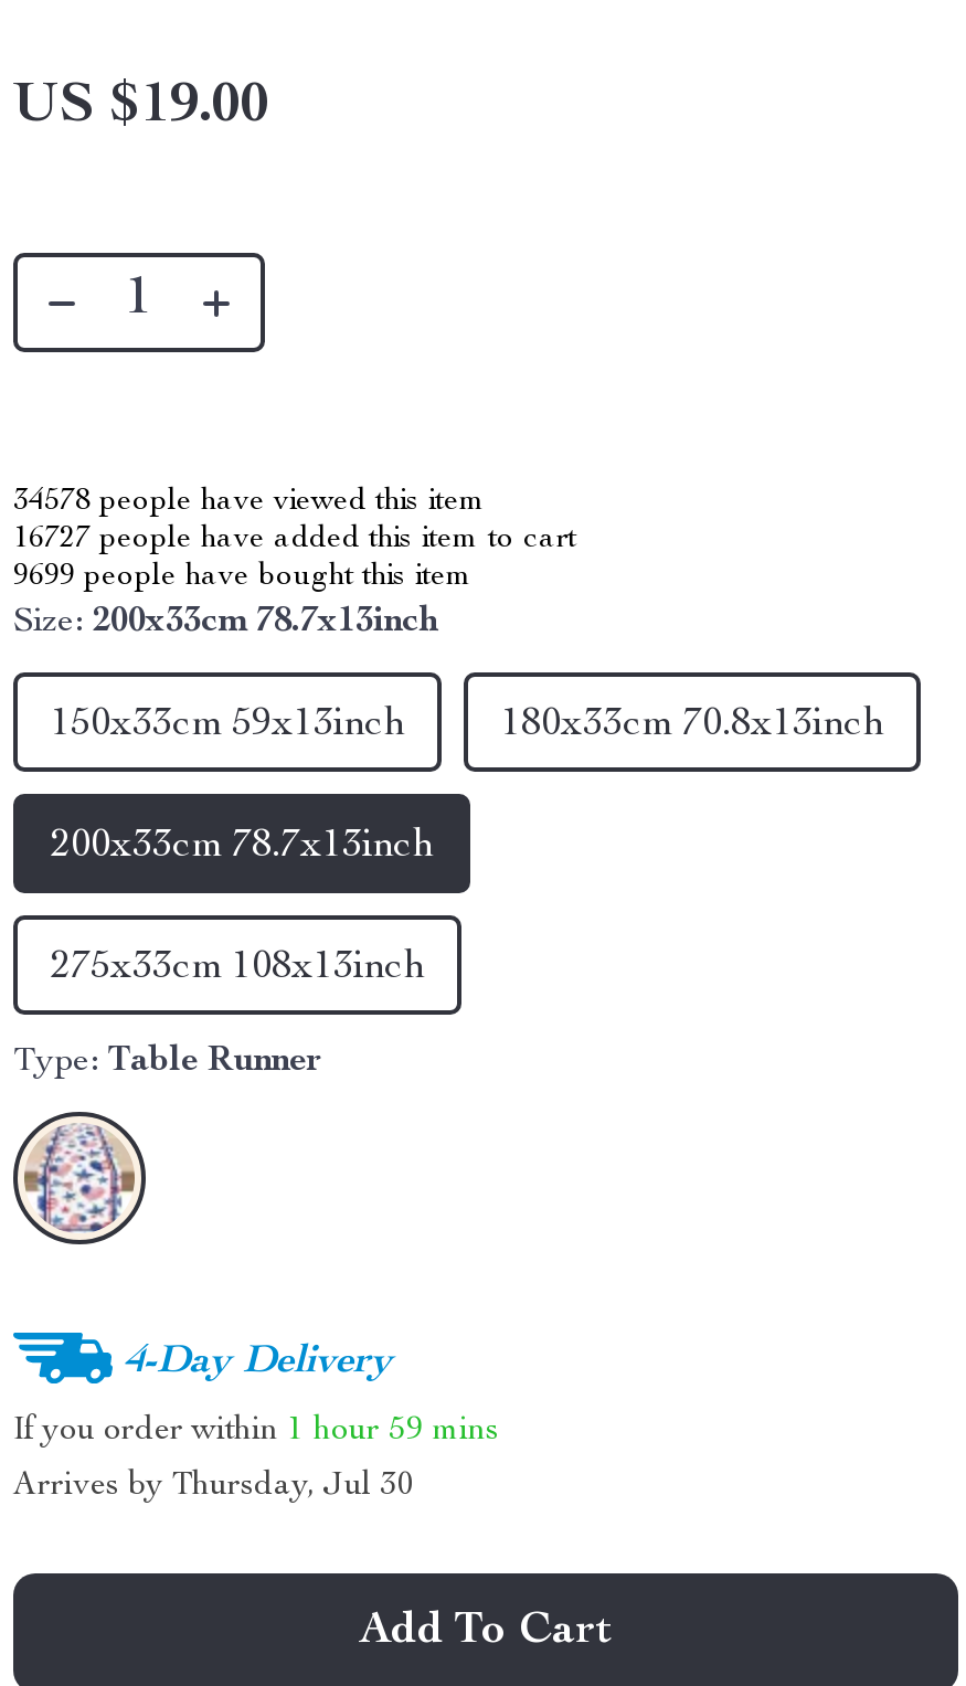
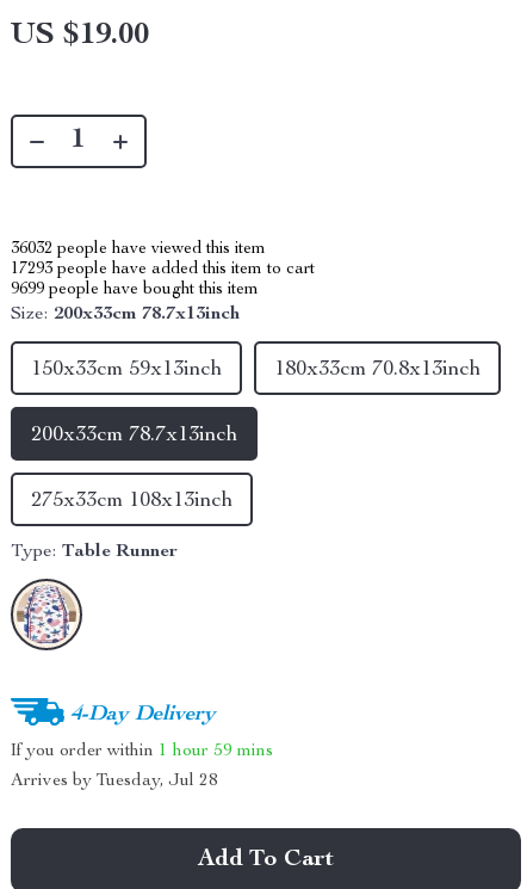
- 34578 people have viewed this item
+ 36032 people have viewed this item

- 16727 people have added this item to cart
+ 17293 people have added this item to cart

- Arrives by Thursday, Jul 30
+ Arrives by Tuesday, Jul 28
